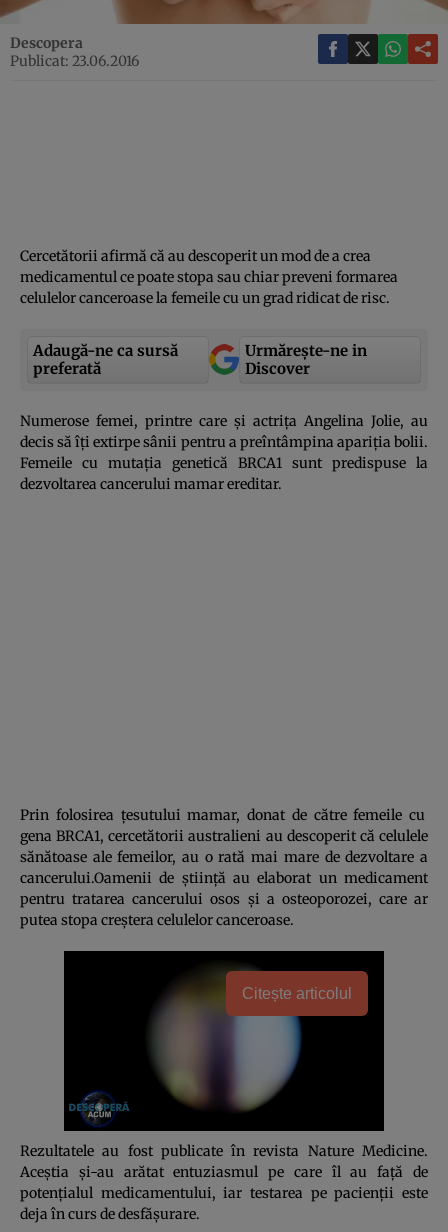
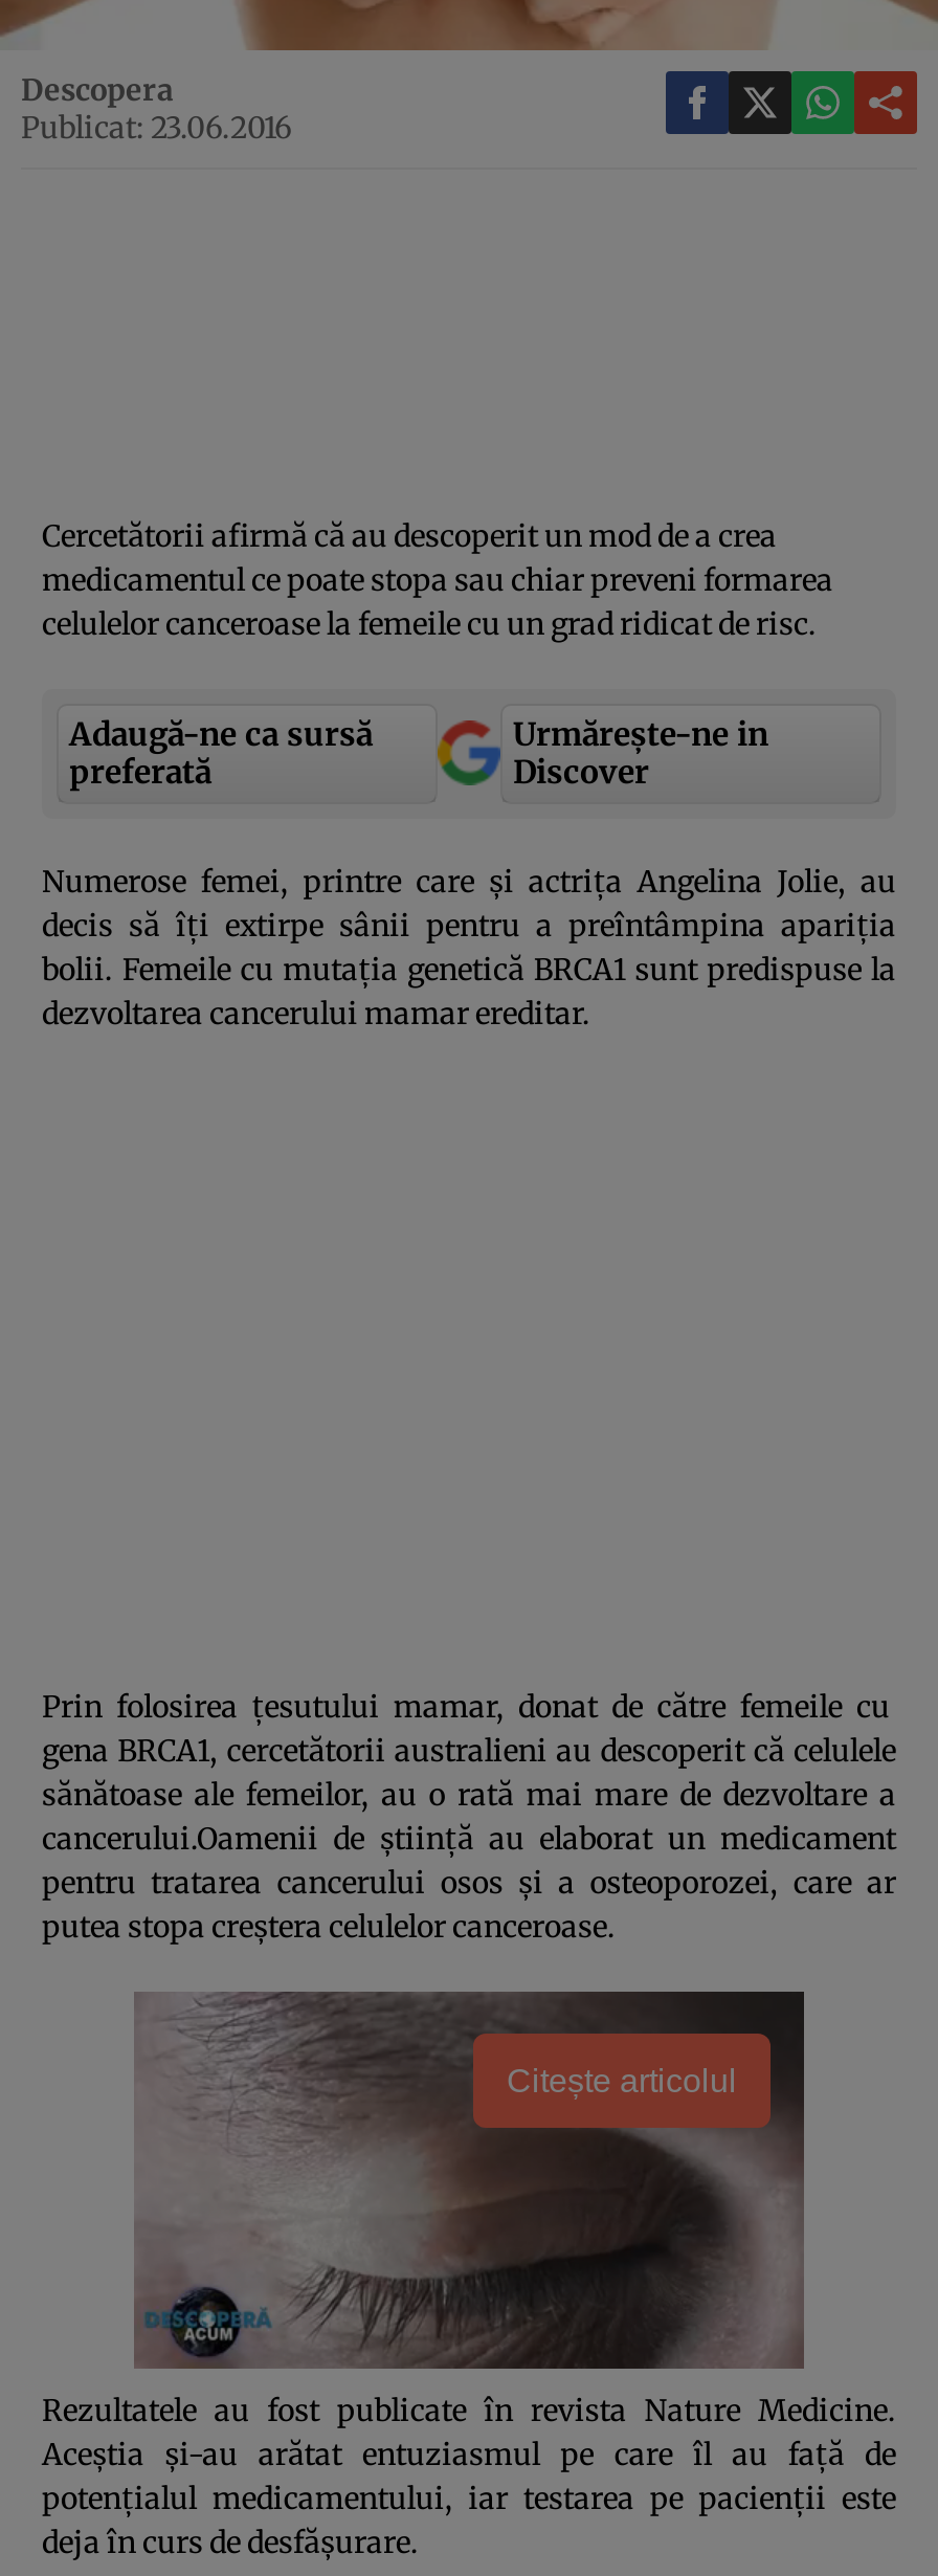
- [image]
+ [image]
